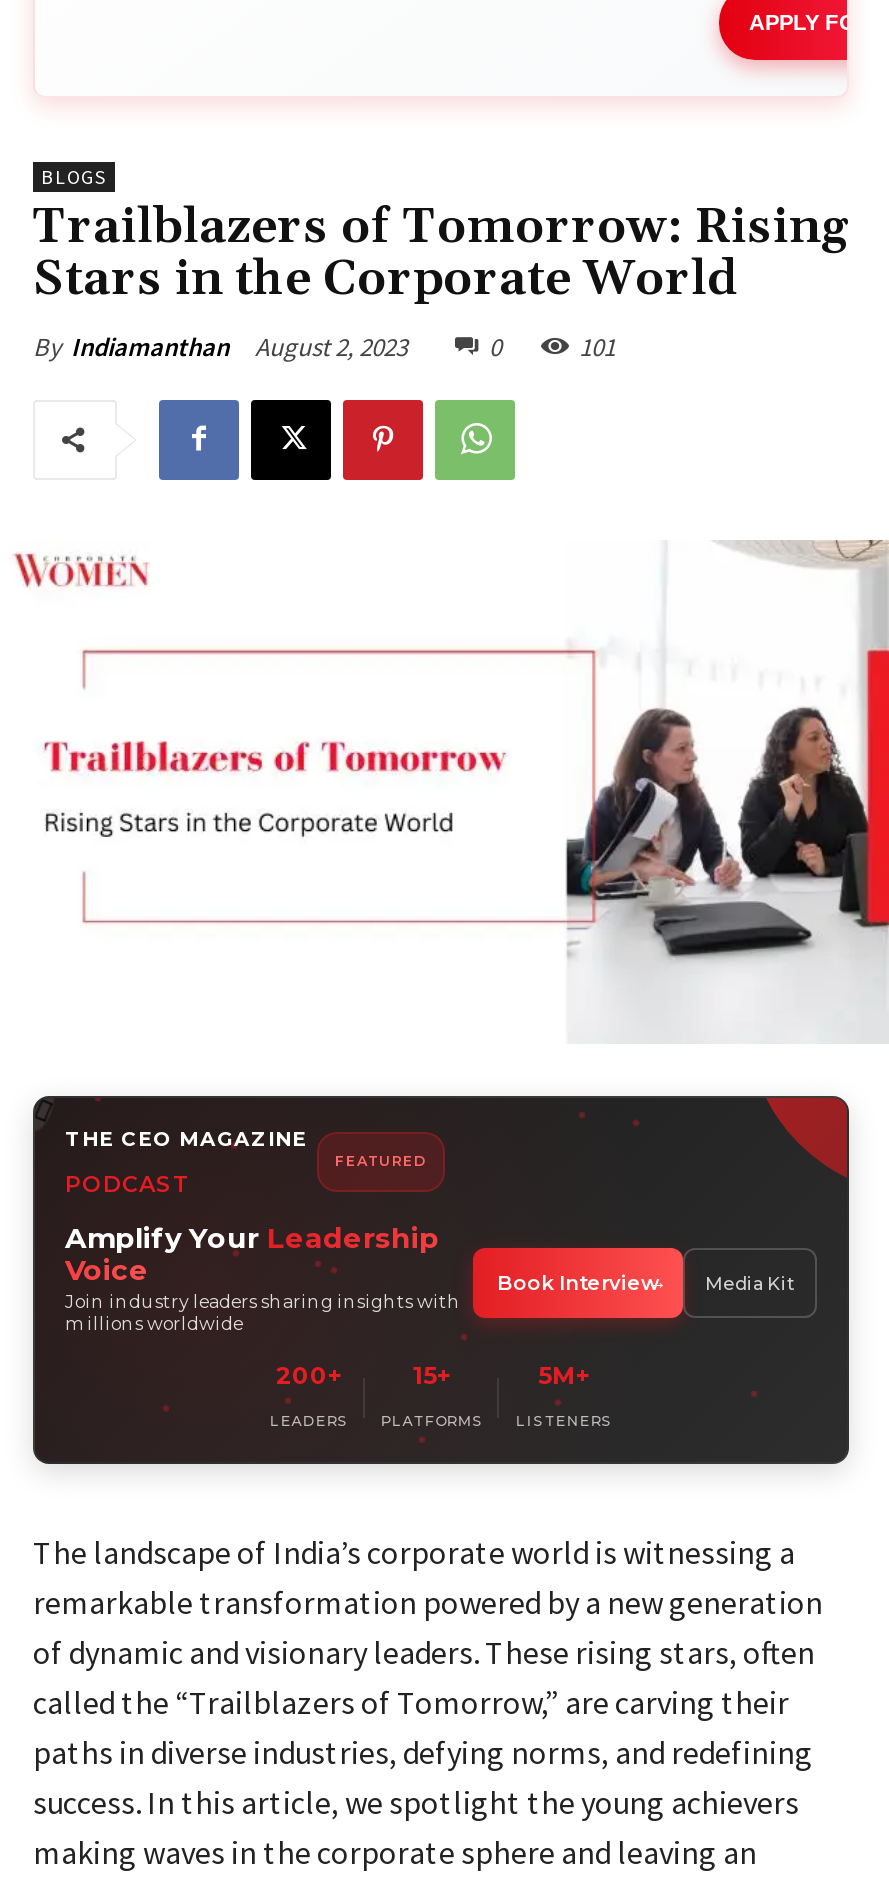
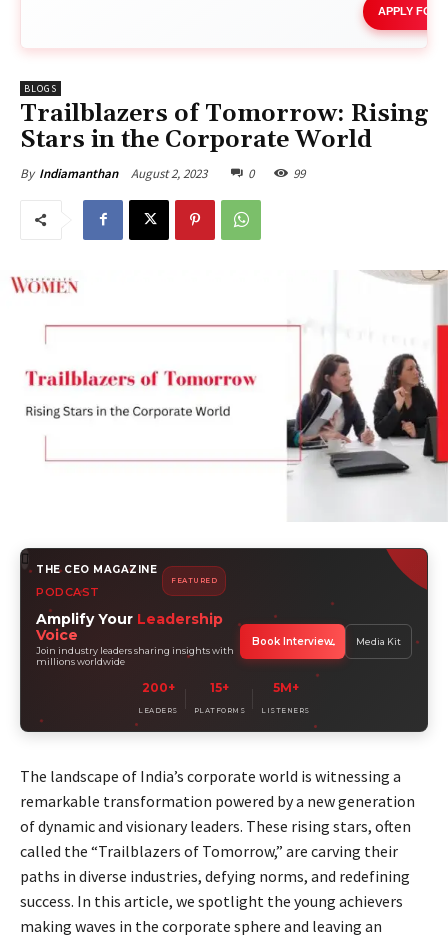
- 101
+ 99
